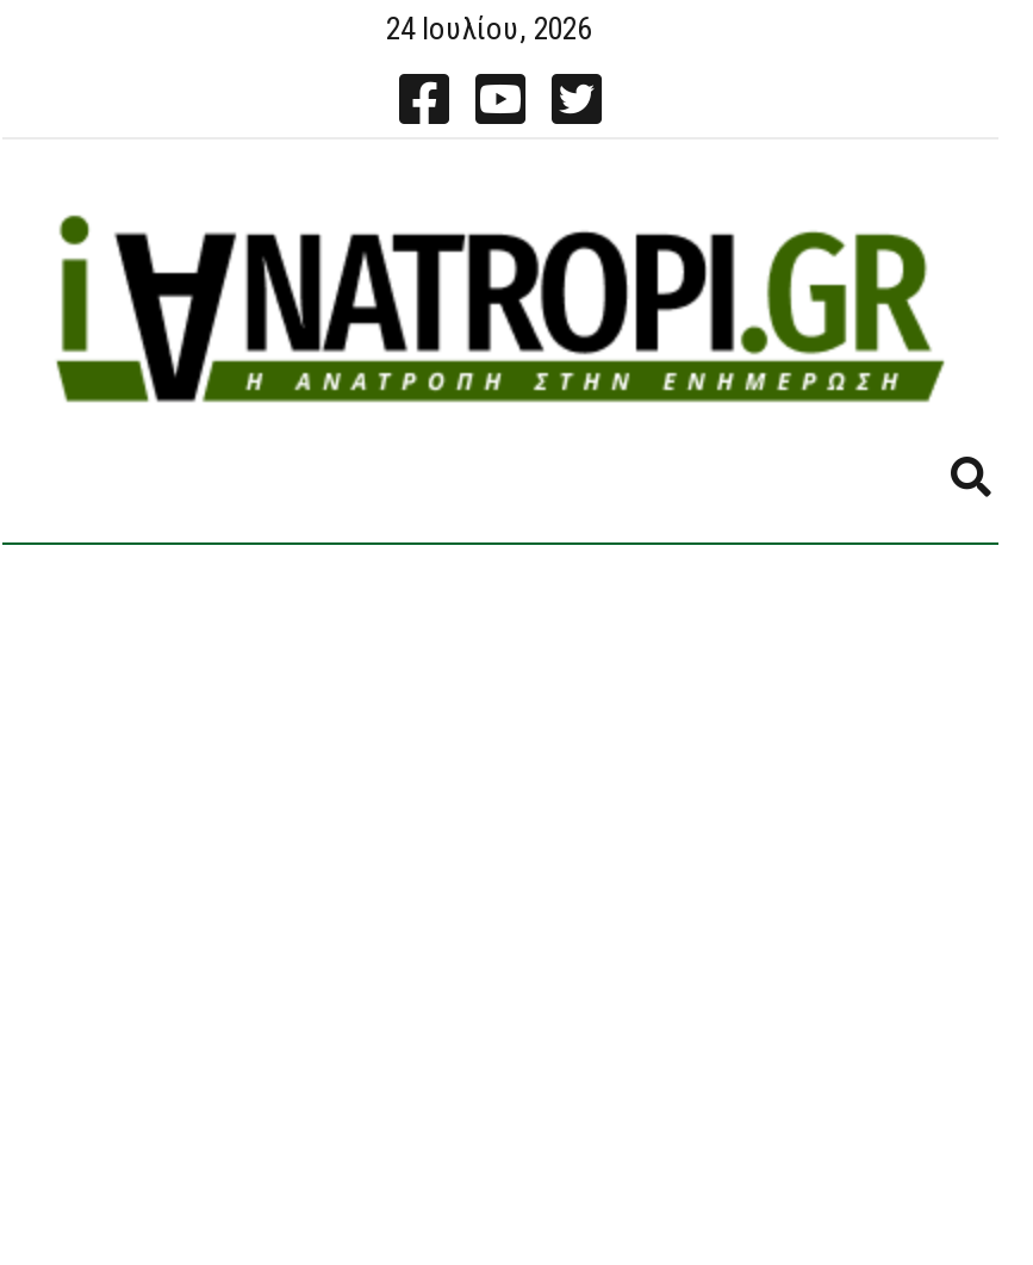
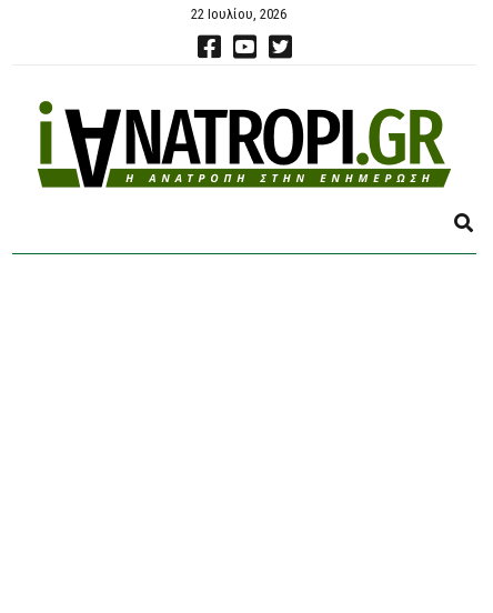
- 24 Ιουλίου, 2026
+ 22 Ιουλίου, 2026
